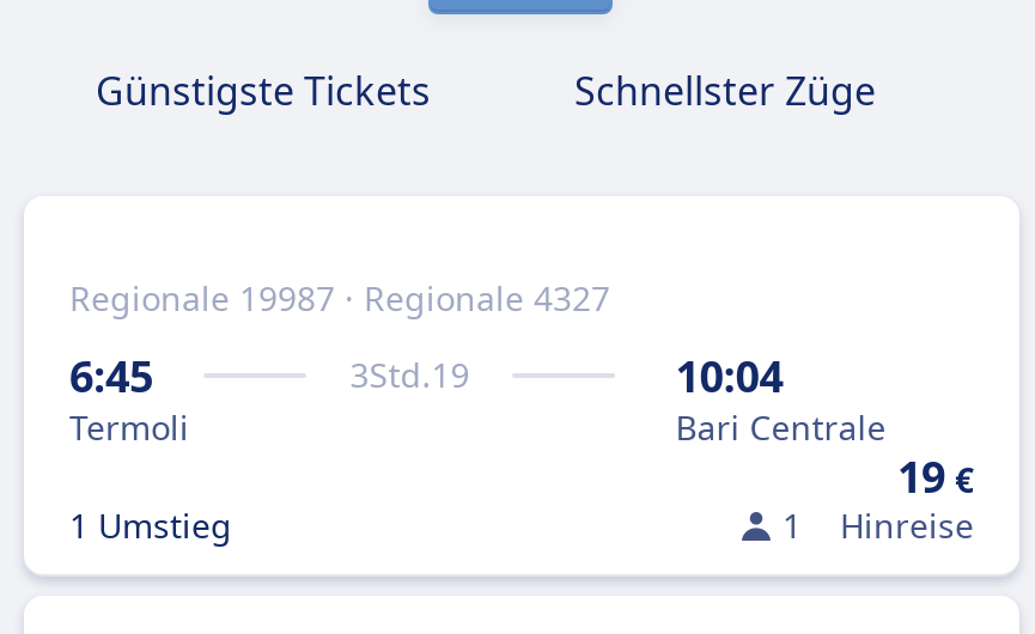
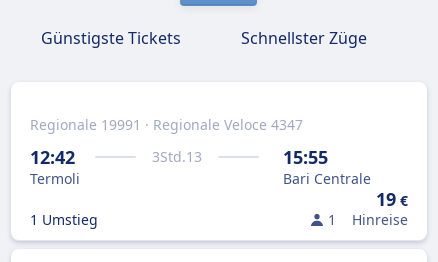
- Regionale 19987 · Regionale 4327
+ Regionale 19991 · Regionale Veloce 4347

- 6:45
- 3Std.19
+ 12:42
+ 3Std.13

- 10:04
+ 15:55
